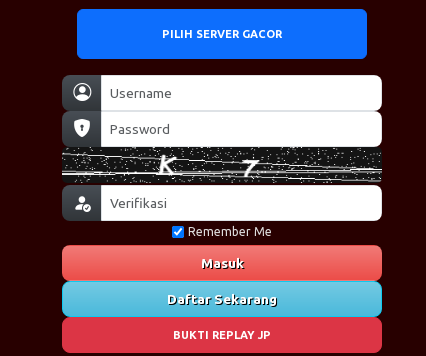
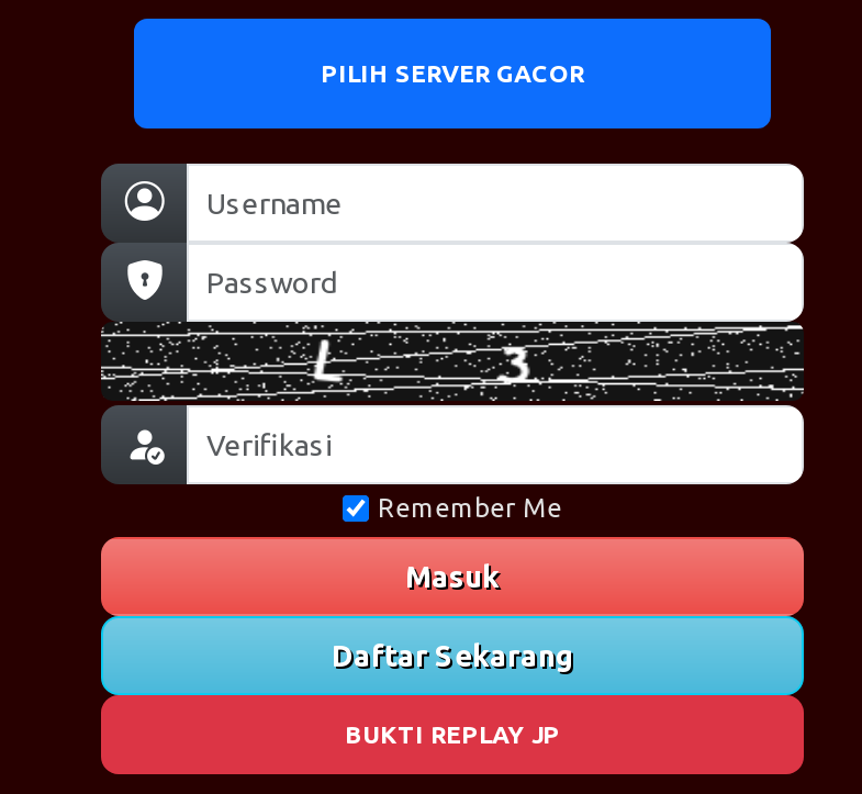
- [image]
+ [image]
